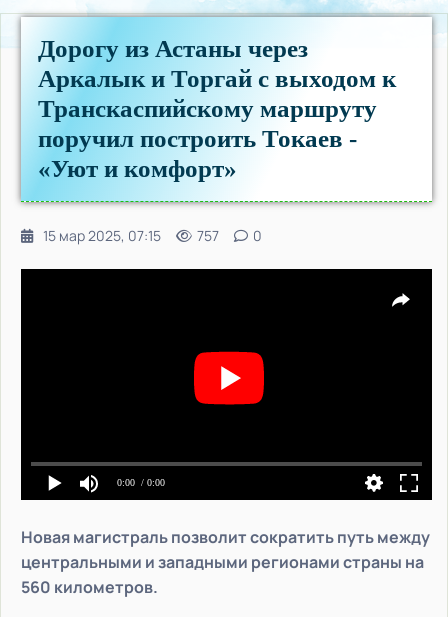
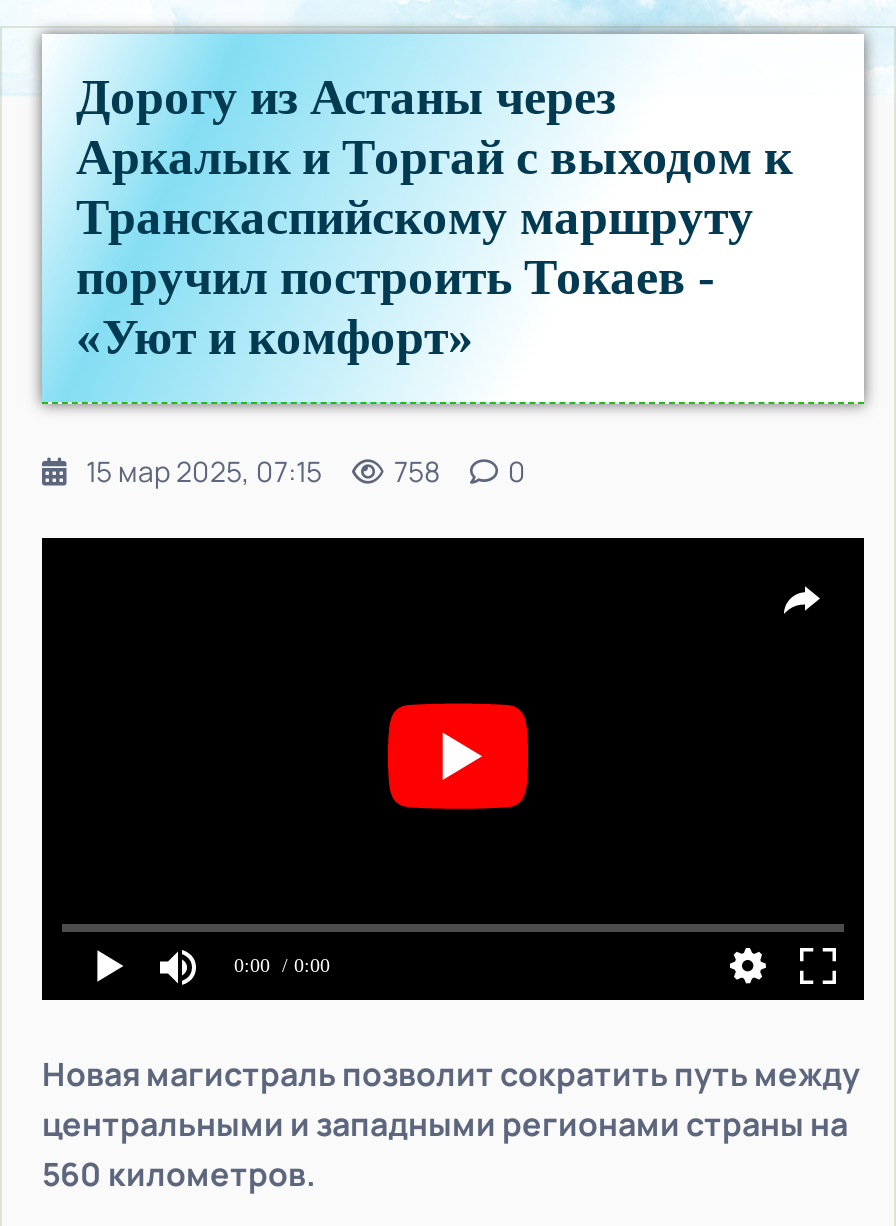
- 15 мар 2025, 07:15 757 0
+ 15 мар 2025, 07:15 758 0
